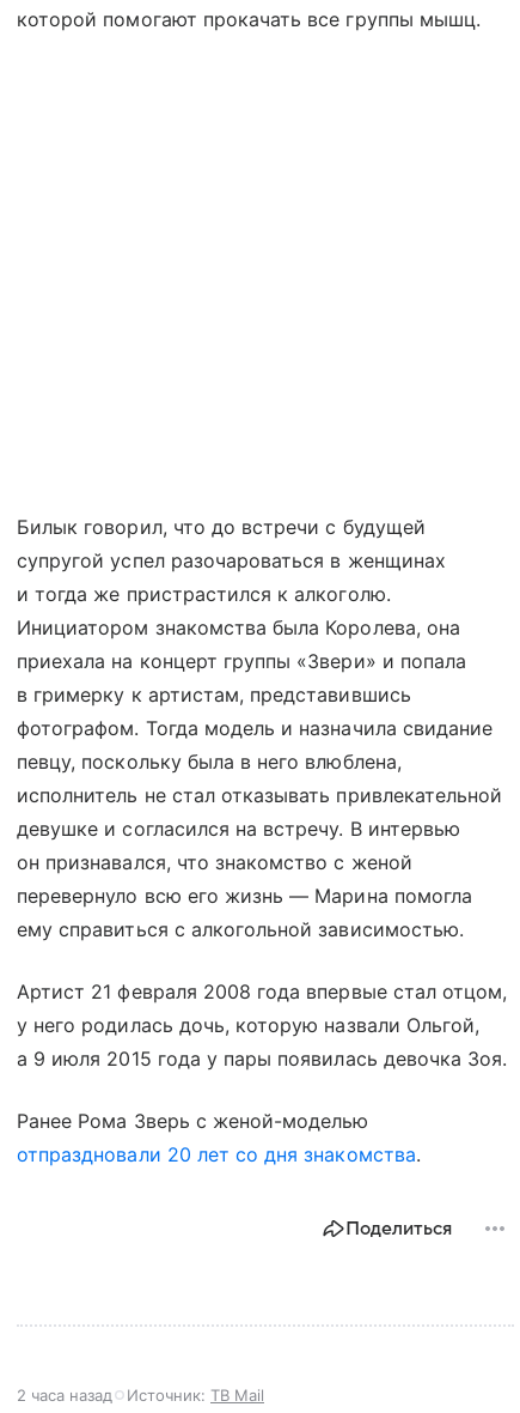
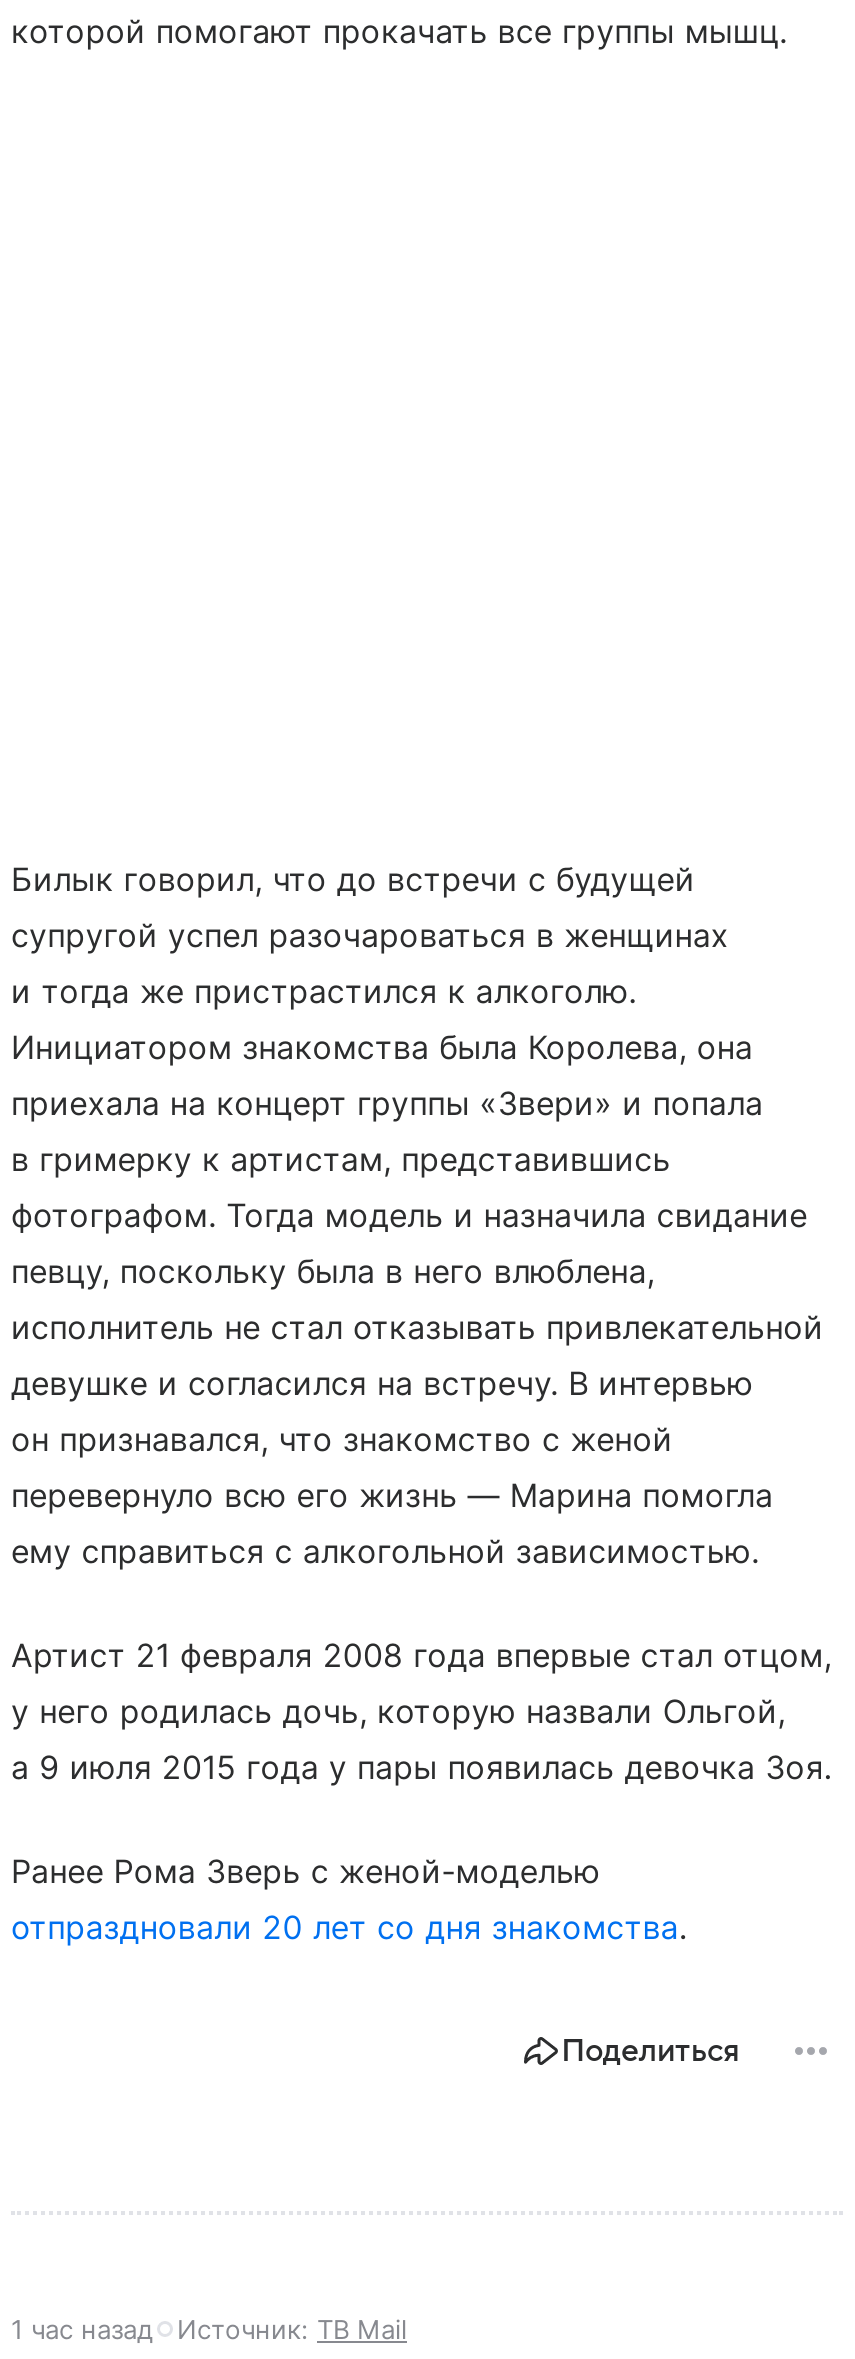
- 2 часа назад Источник: ТВ Mail
+ 1 час назад Источник: ТВ Mail
